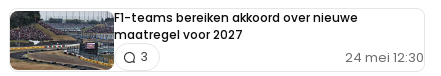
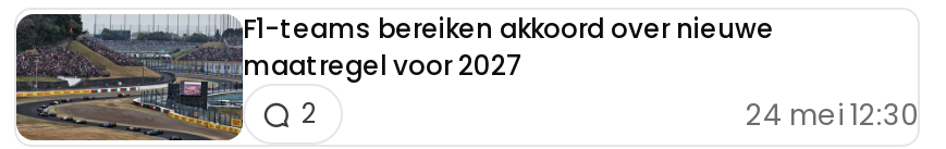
- 3
+ 2
